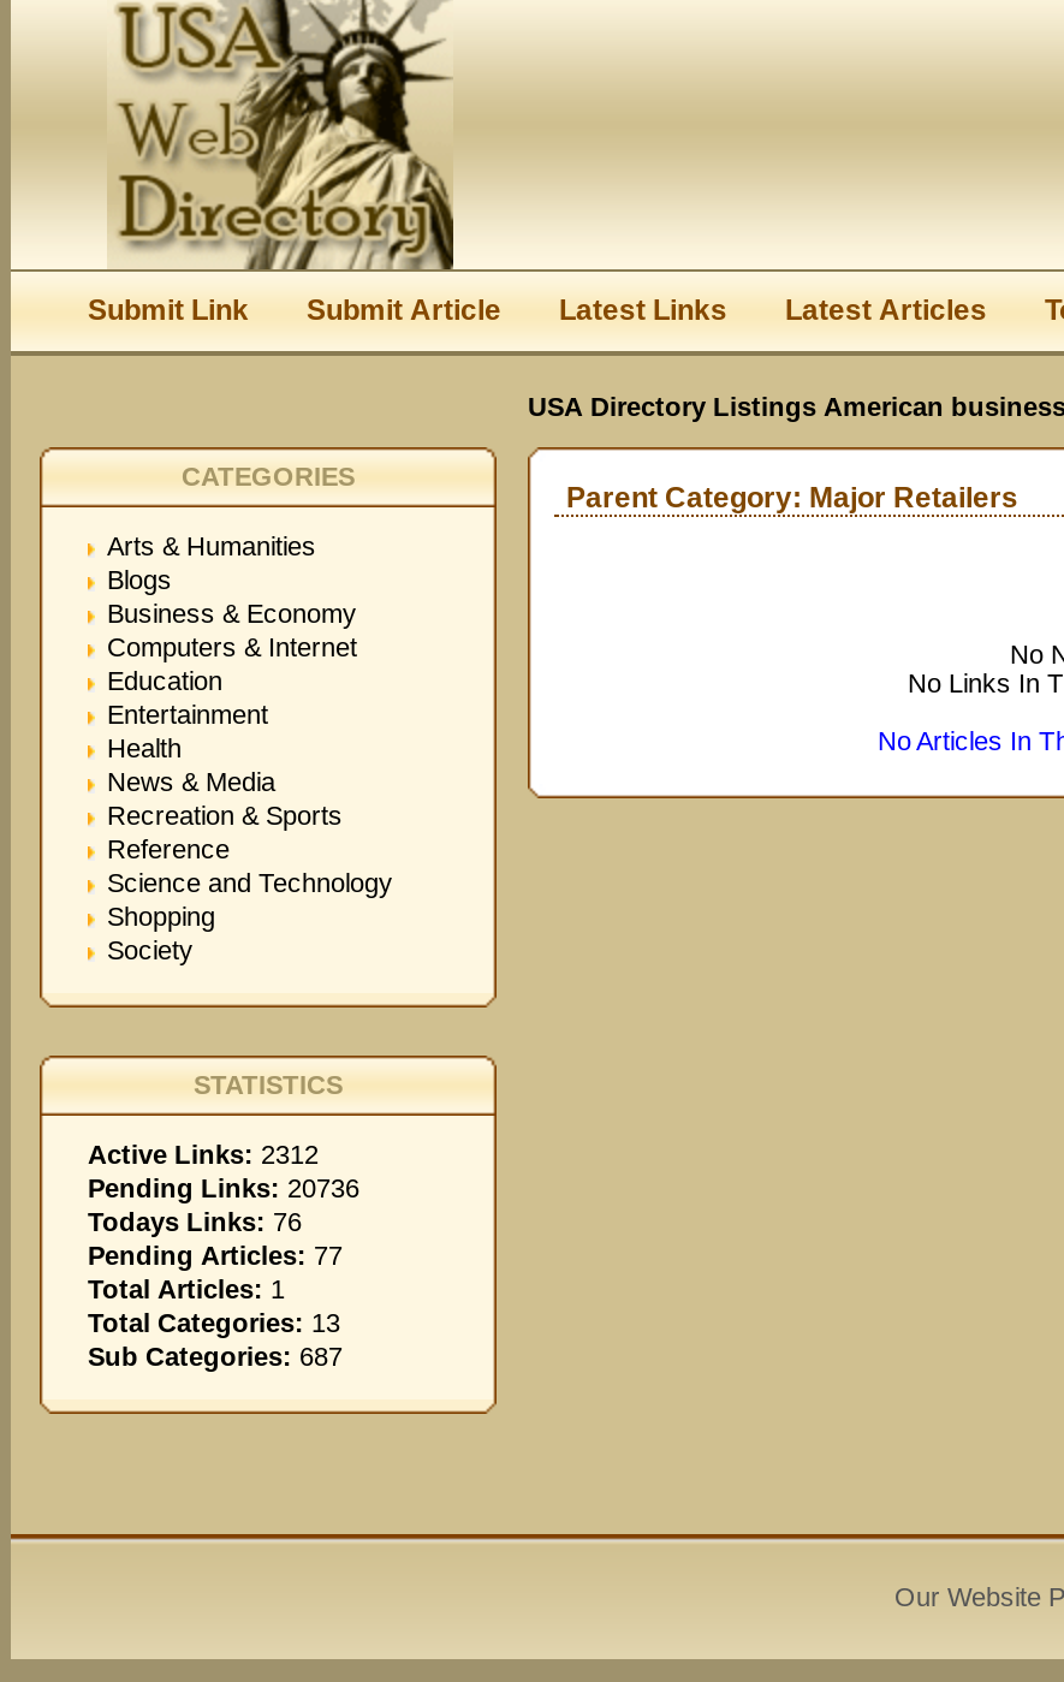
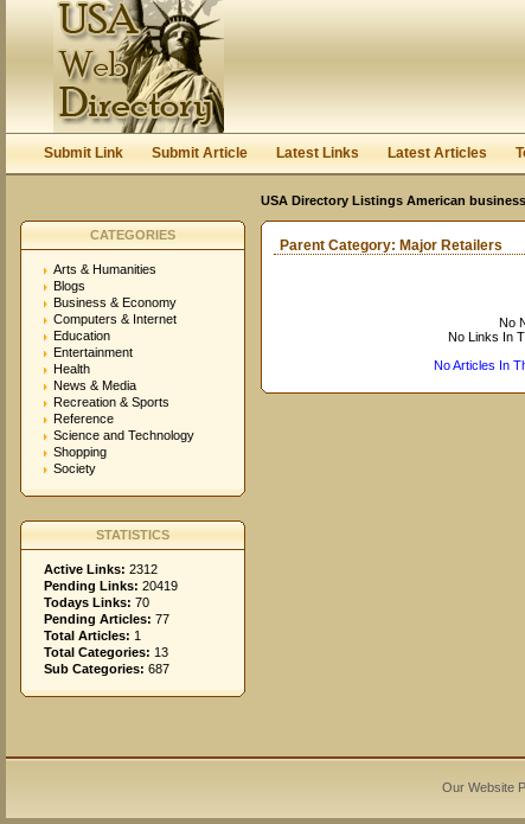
- Pending Links: 20736
+ Pending Links: 20419

- Todays Links: 76
+ Todays Links: 70
